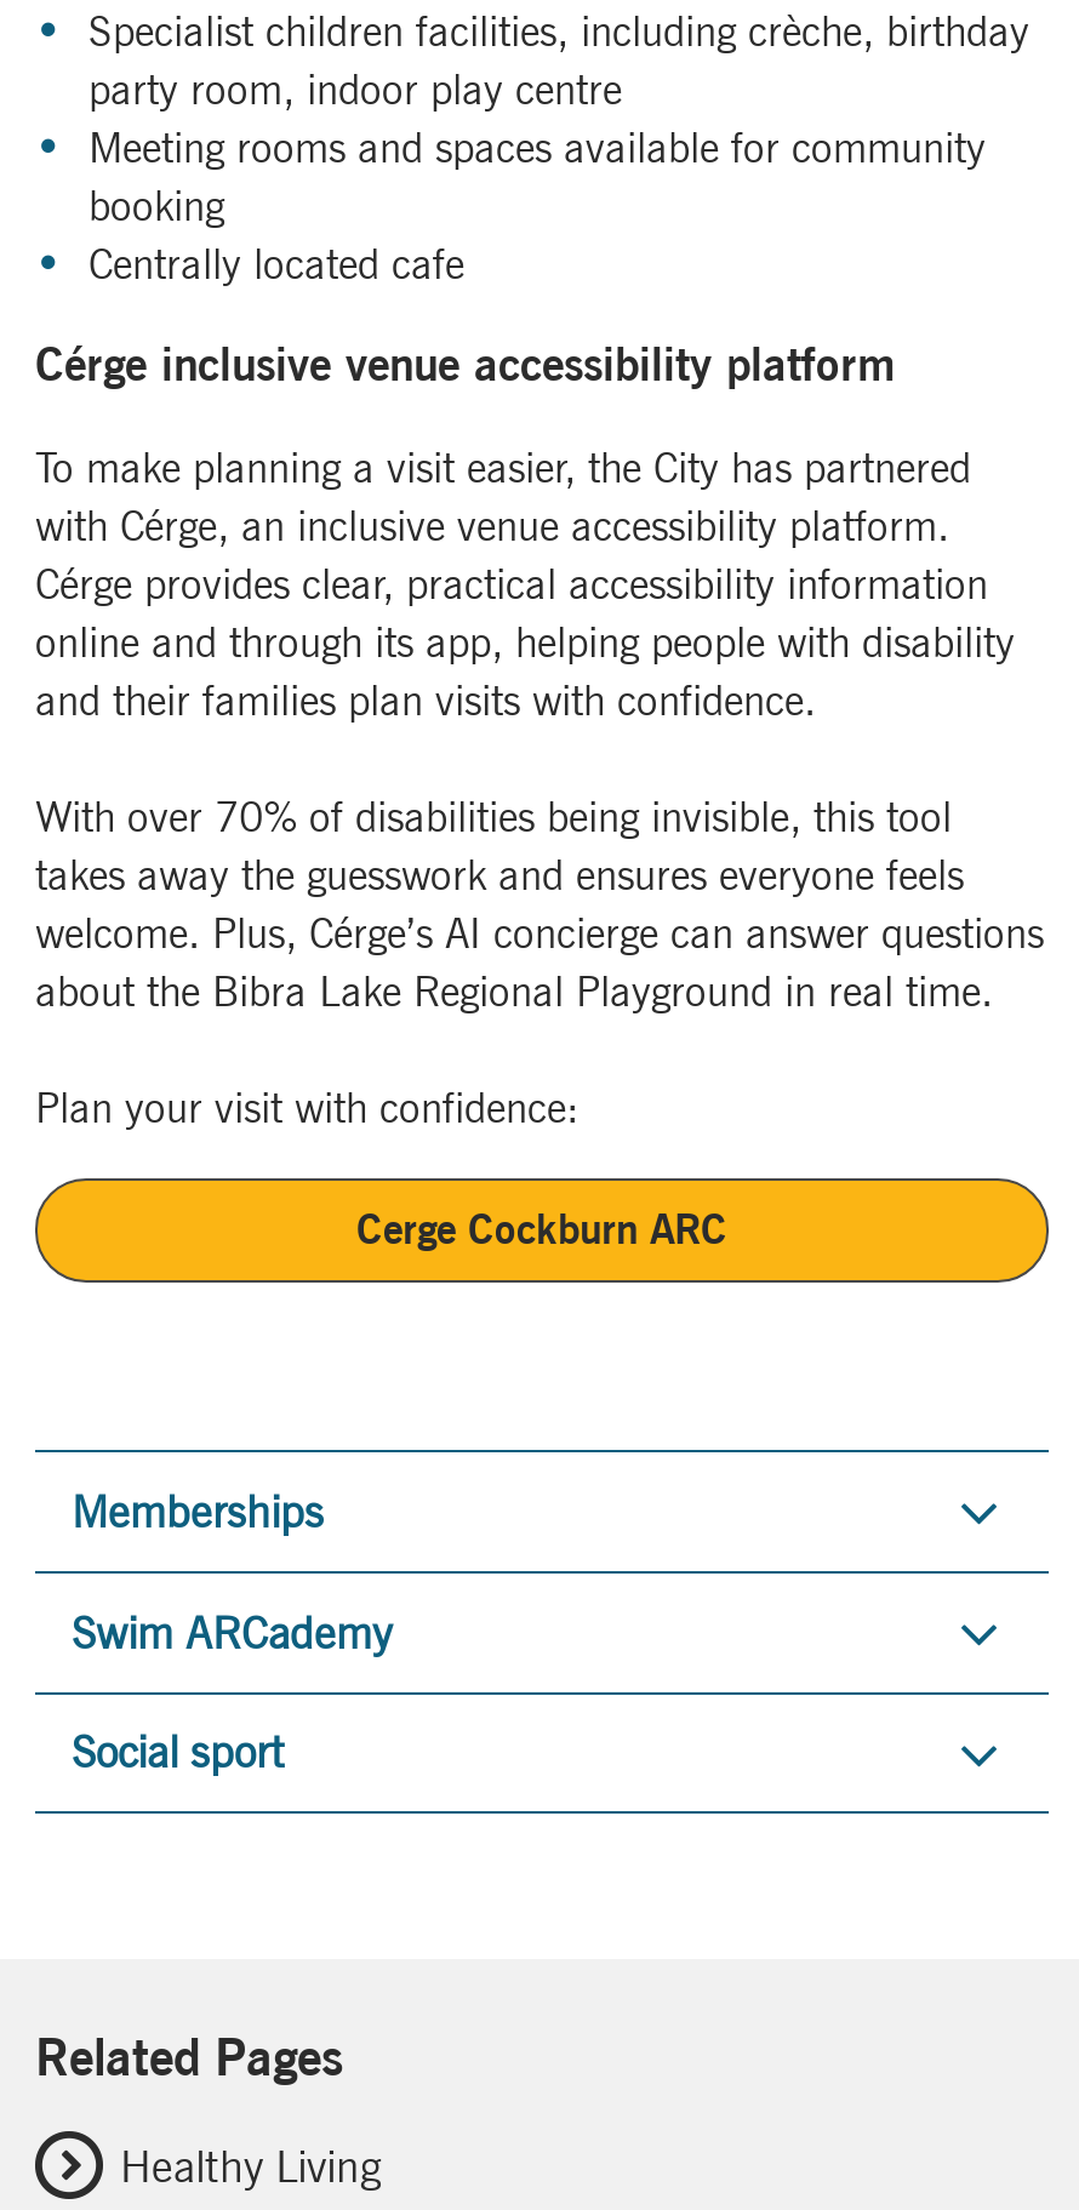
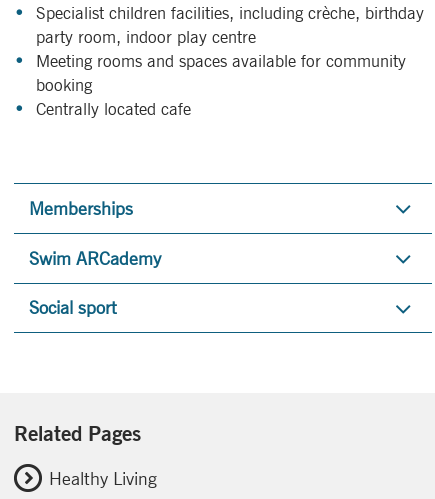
- Cérge inclusive venue accessibility platform
- To make planning a visit easier, the City has partnered
- with Cérge, an inclusive venue accessibility platform.
- Cérge provides clear, practical accessibility information
- online and through its app, helping people with disability
- and their families plan visits with confidence.
- With over 70% of disabilities being invisible, this tool
- takes away the guesswork and ensures everyone feels
- welcome. Plus, Cérge’s AI concierge can answer questions
- about the Bibra Lake Regional Playground in real time.
- Plan your visit with confidence:
- Cerge Cockburn ARC
